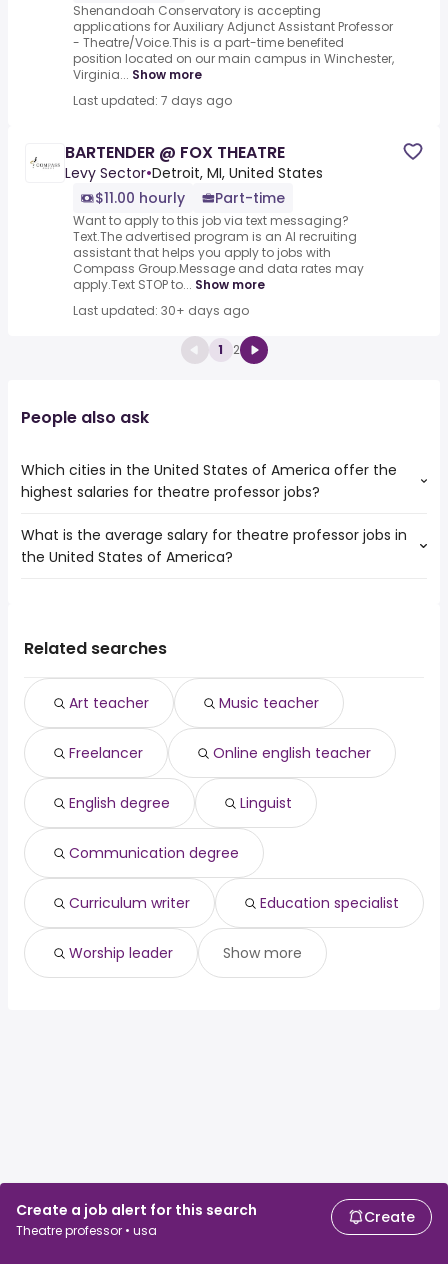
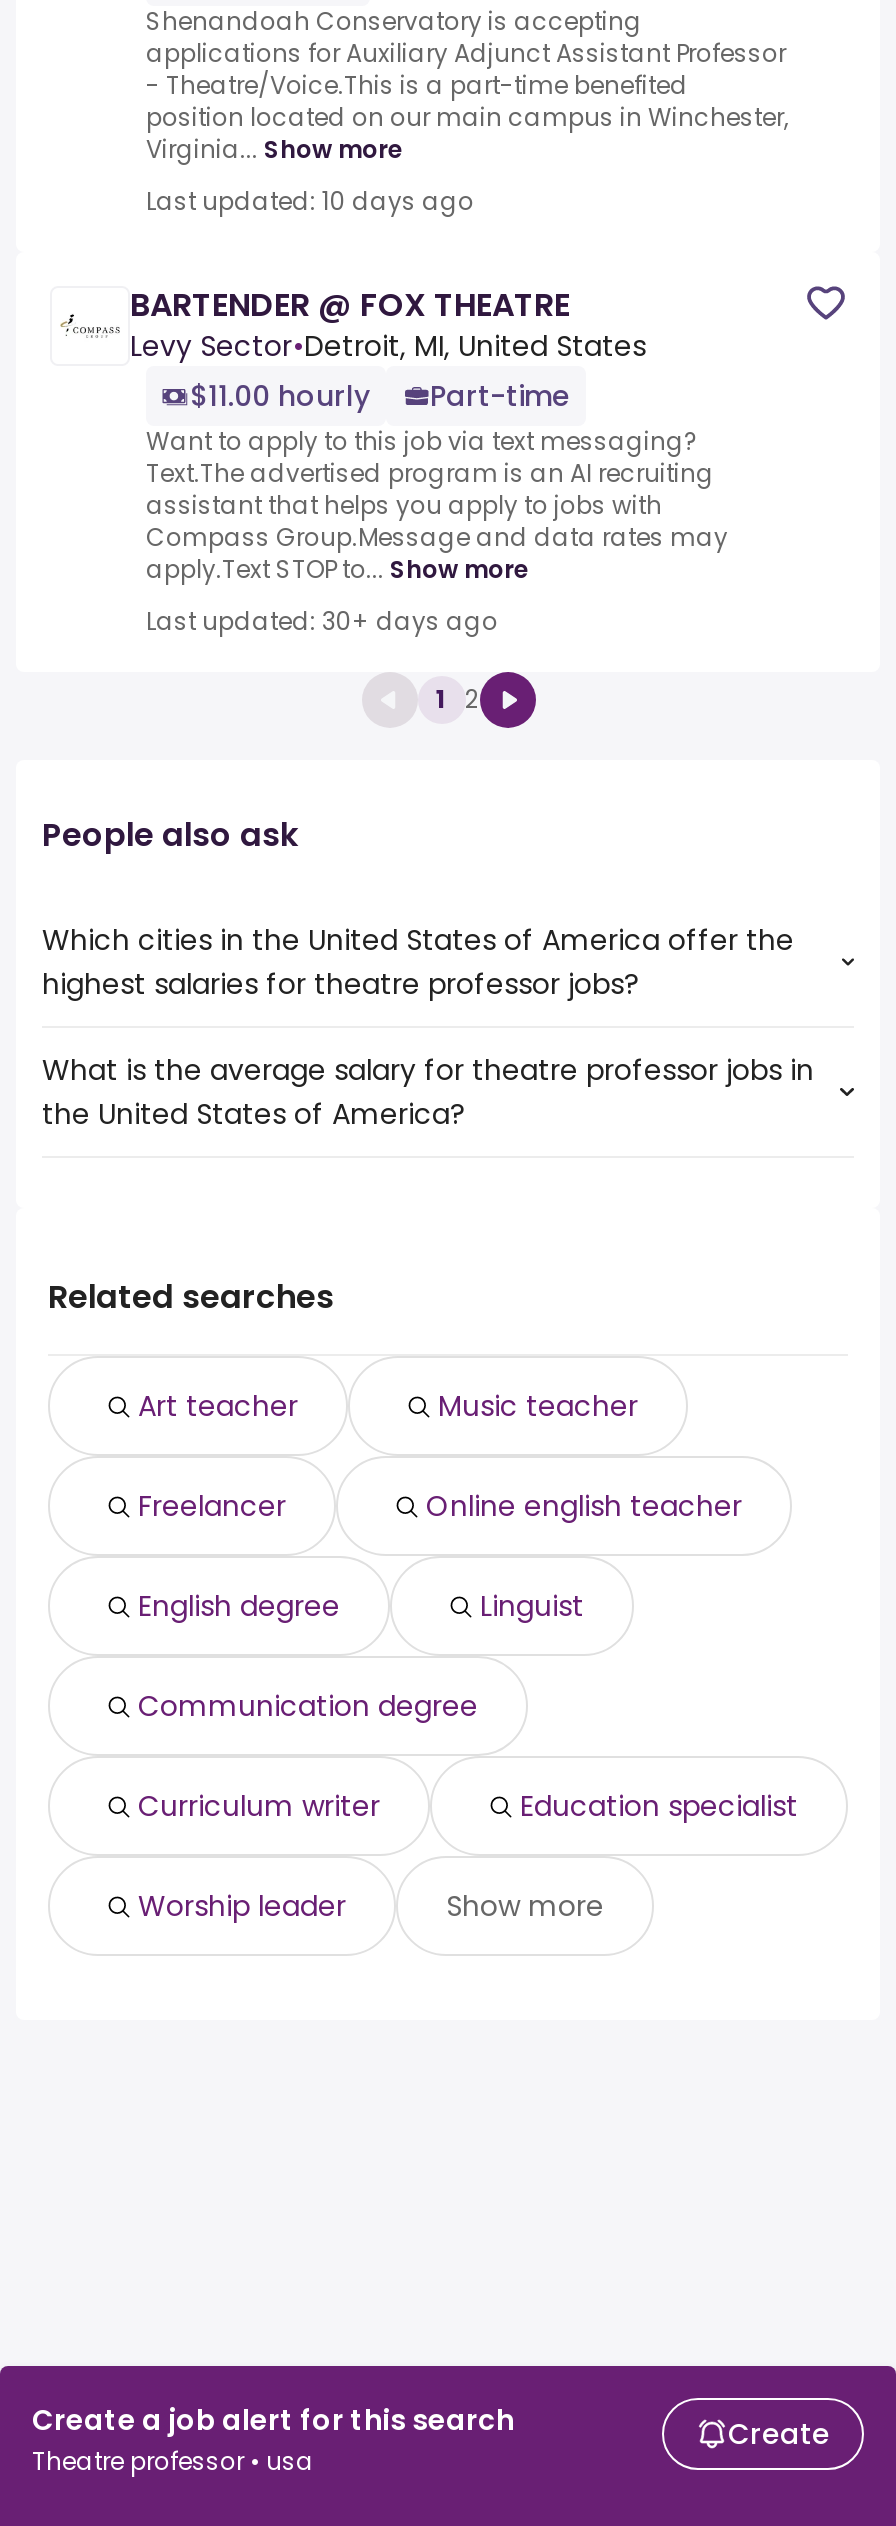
- Last updated: 7 days ago
+ Last updated: 10 days ago
